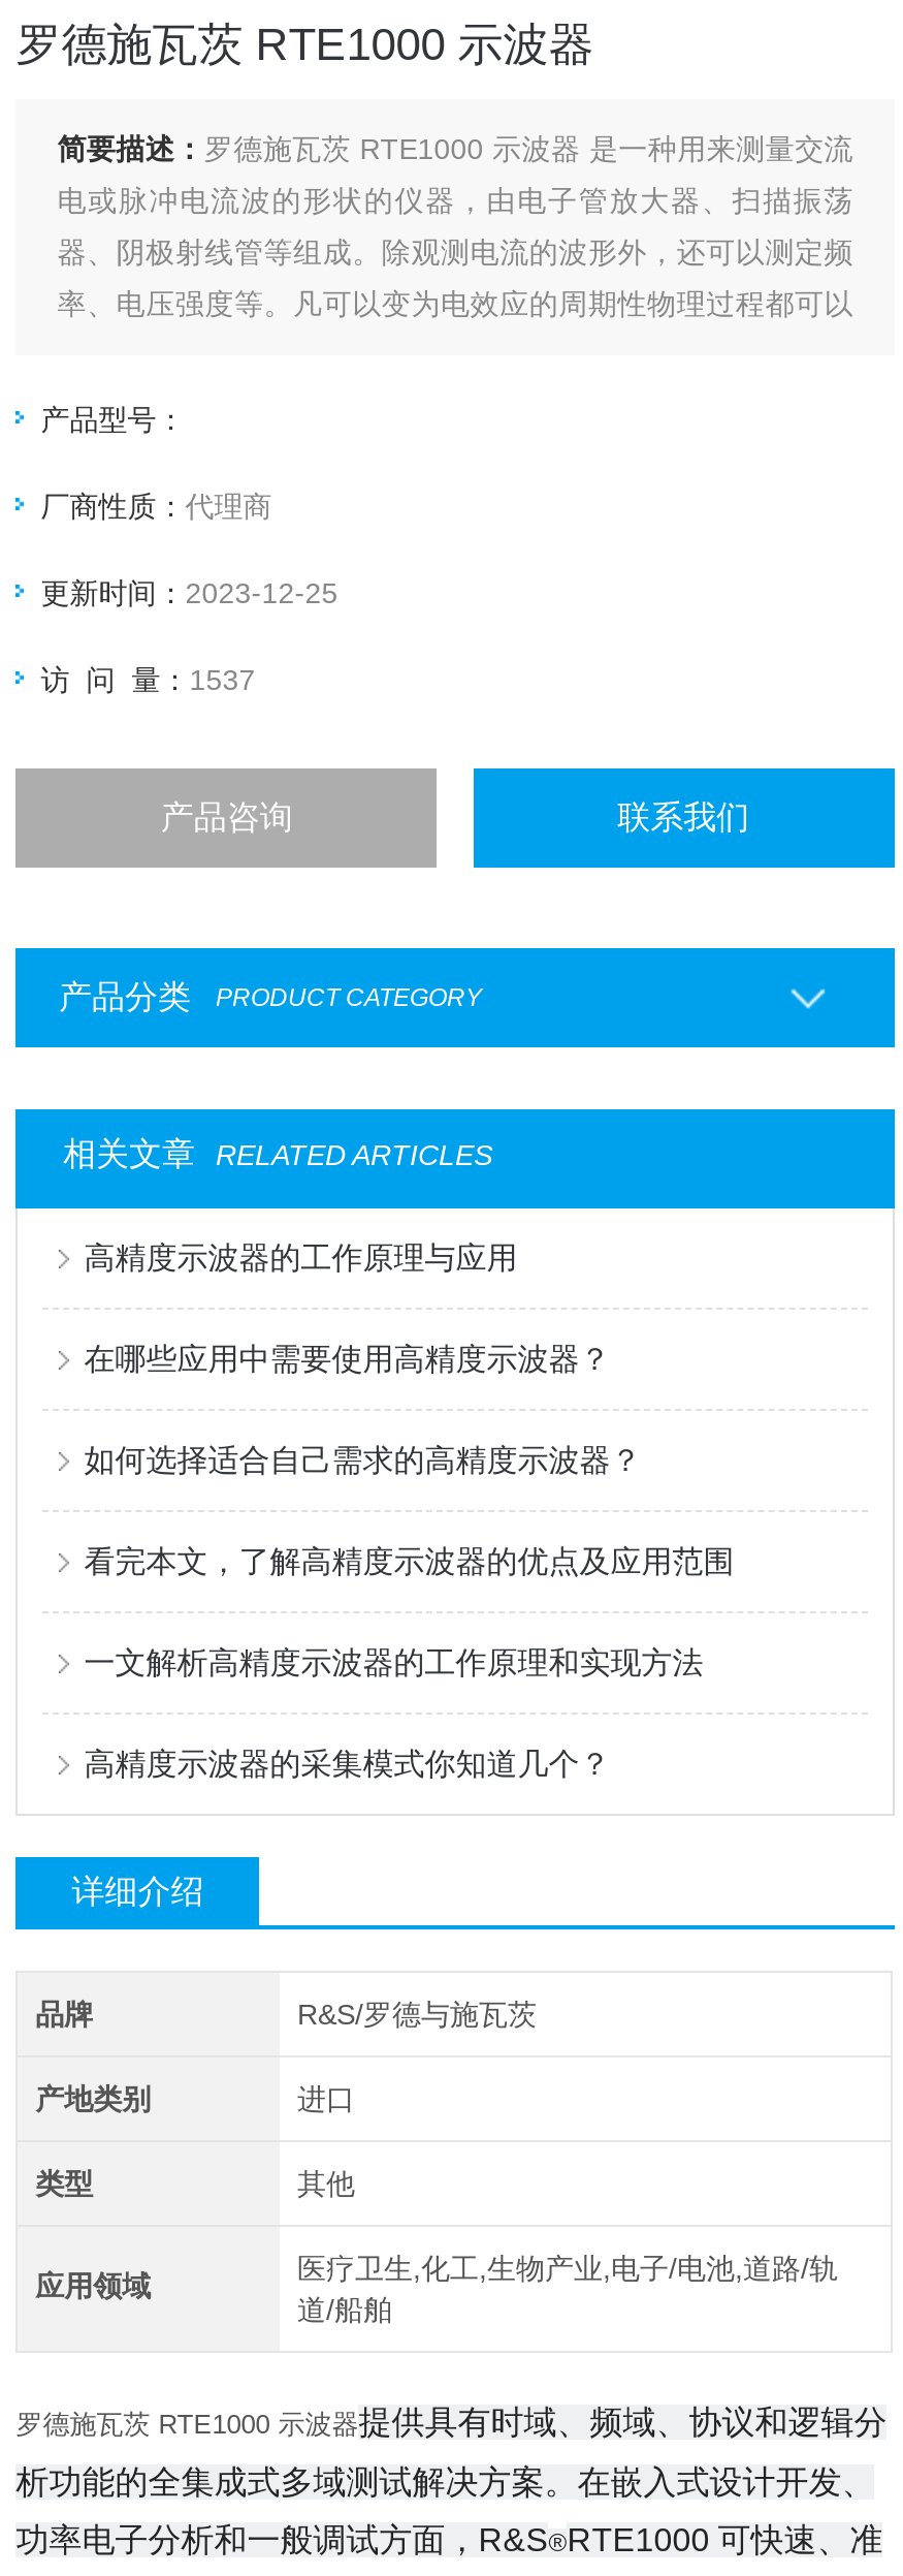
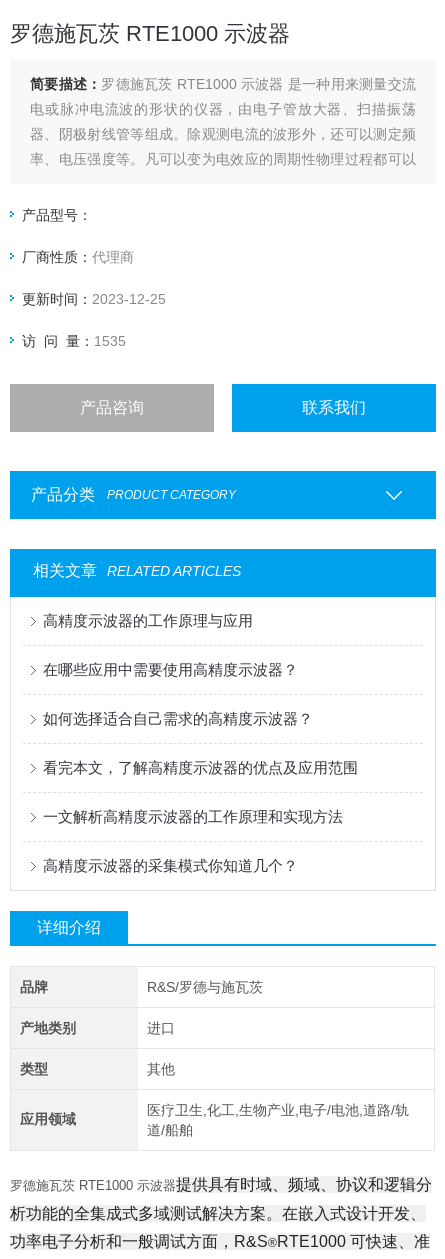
- 访 问 量：1537
+ 访 问 量：1535
